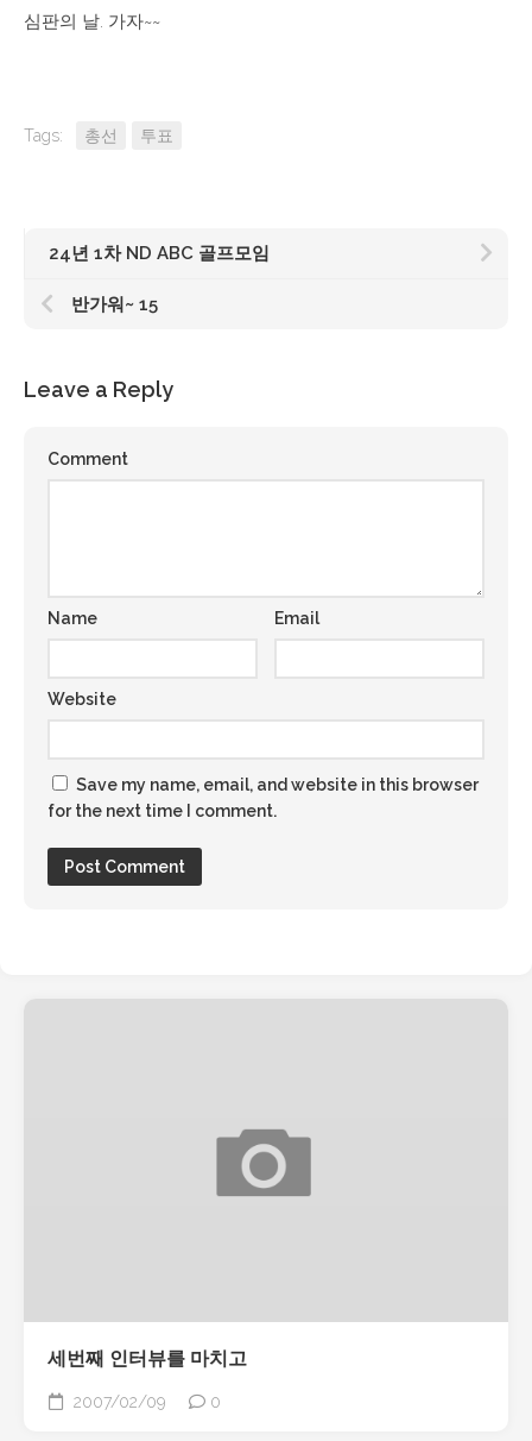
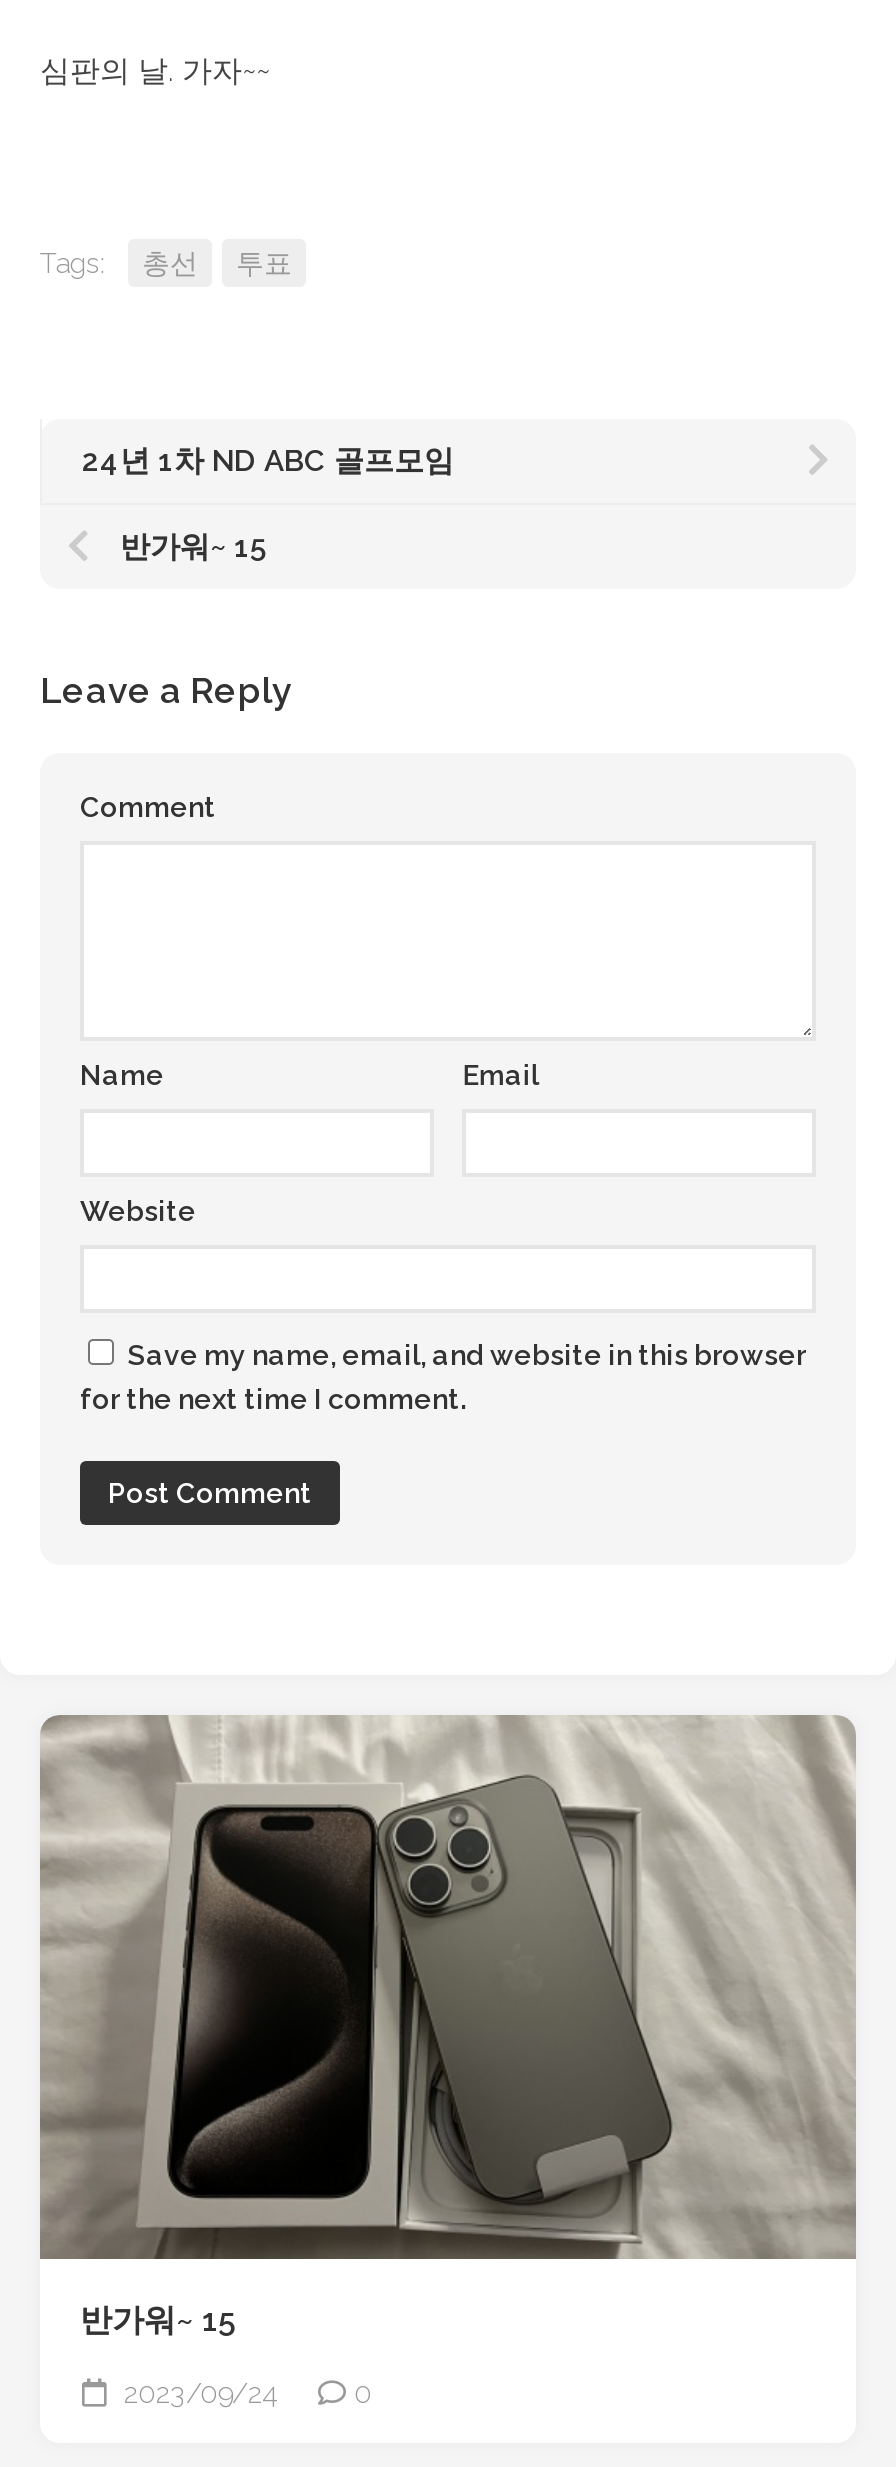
+ [image]

- 세번째 인터뷰를 마치고
+ 반가워~ 15

- 2007/02/09
+ 2023/09/24
